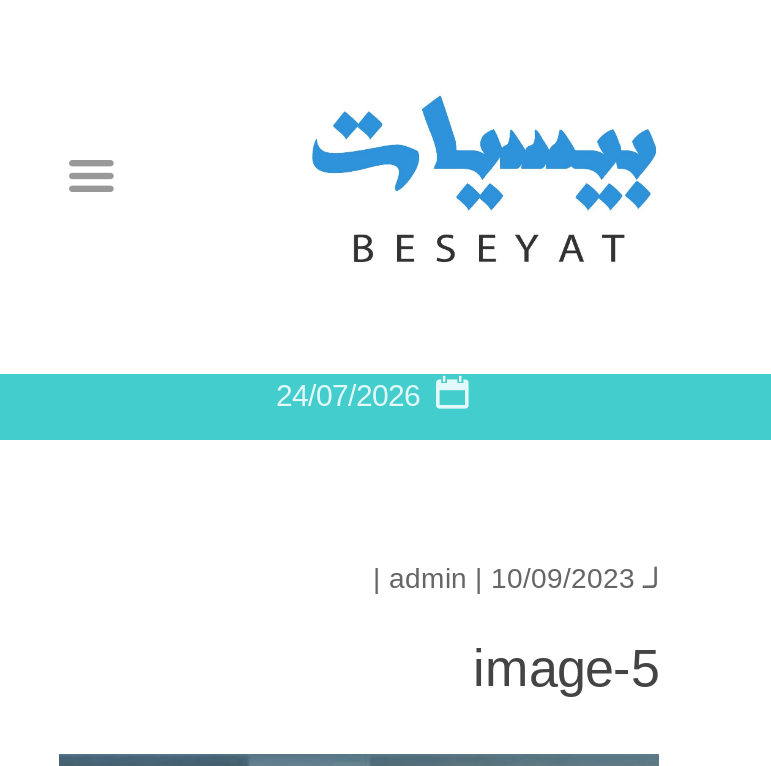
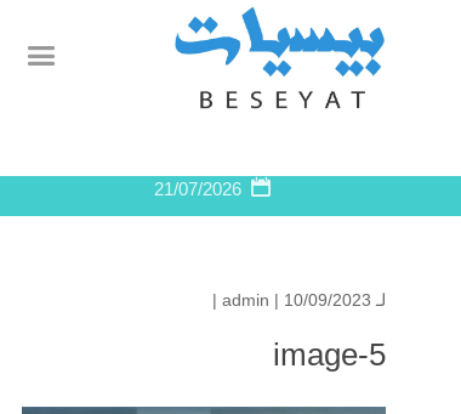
- 24/07/2026
+ 21/07/2026
